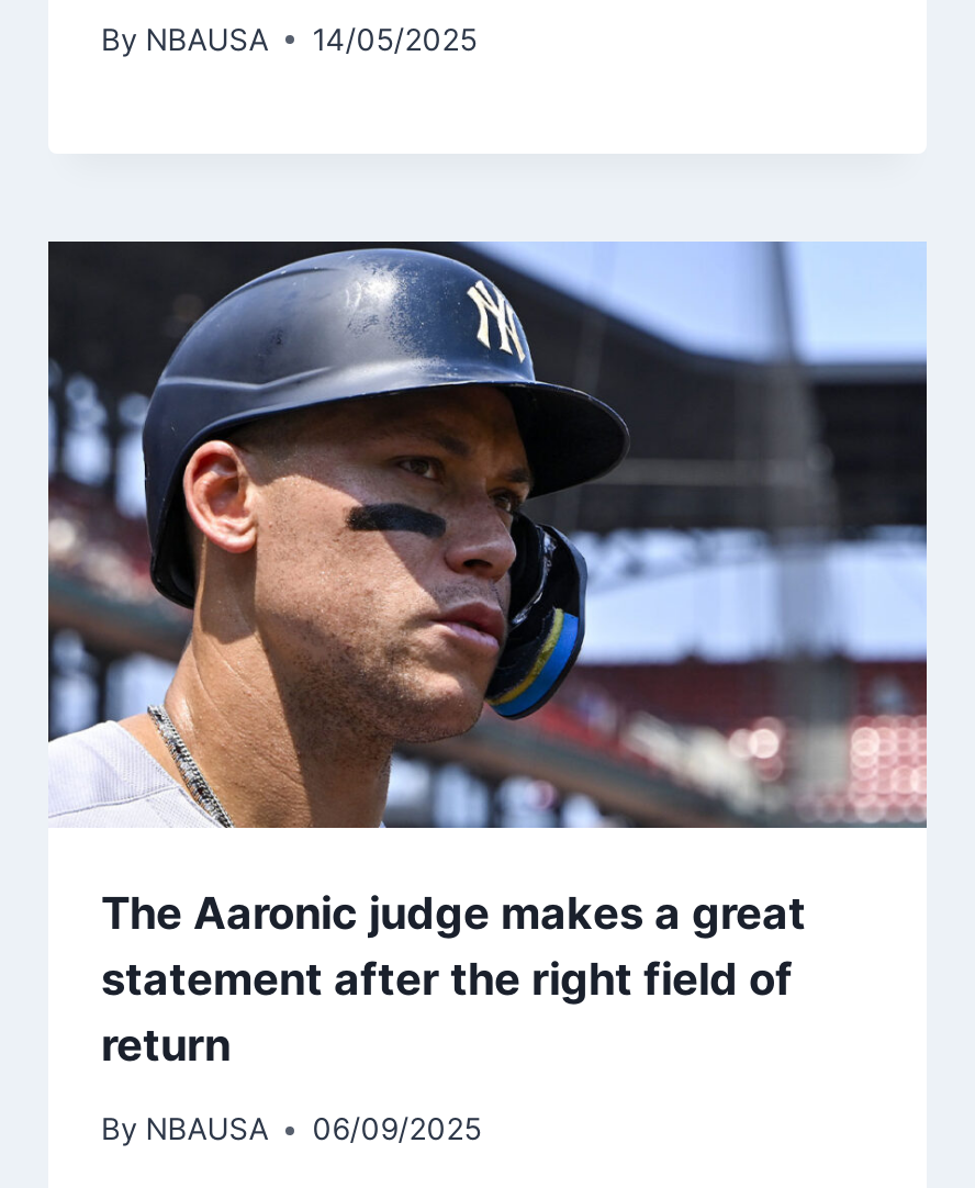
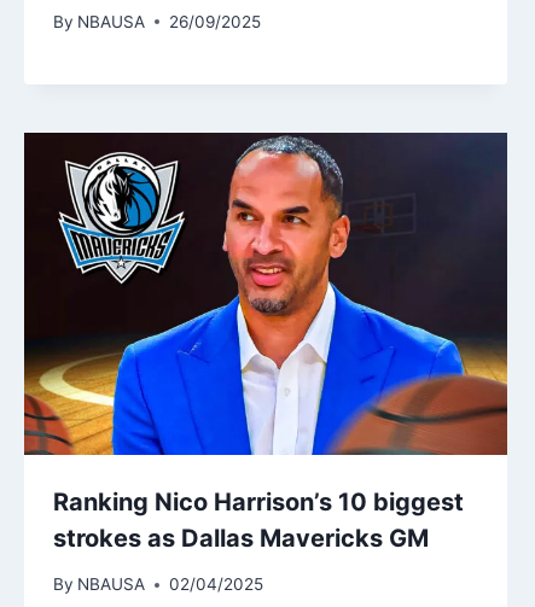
- By NBAUSA 14/05/2025
+ By NBAUSA 26/09/2025

- [image]
- The Aaronic judge makes a great
- statement after the right field of
- return
+ [image]
+ Ranking Nico Harrison’s 10 biggest
+ strokes as Dallas Mavericks GM

- By NBAUSA 06/09/2025
+ By NBAUSA 02/04/2025
